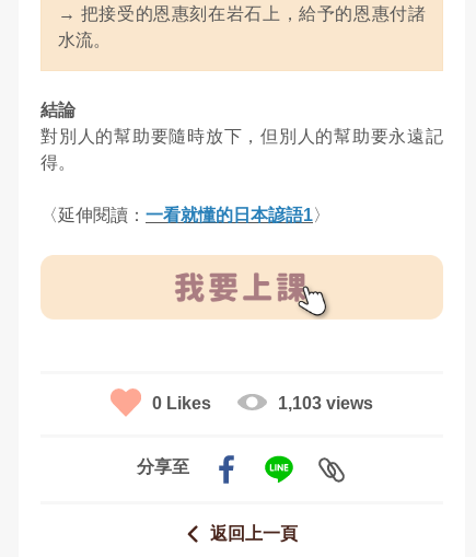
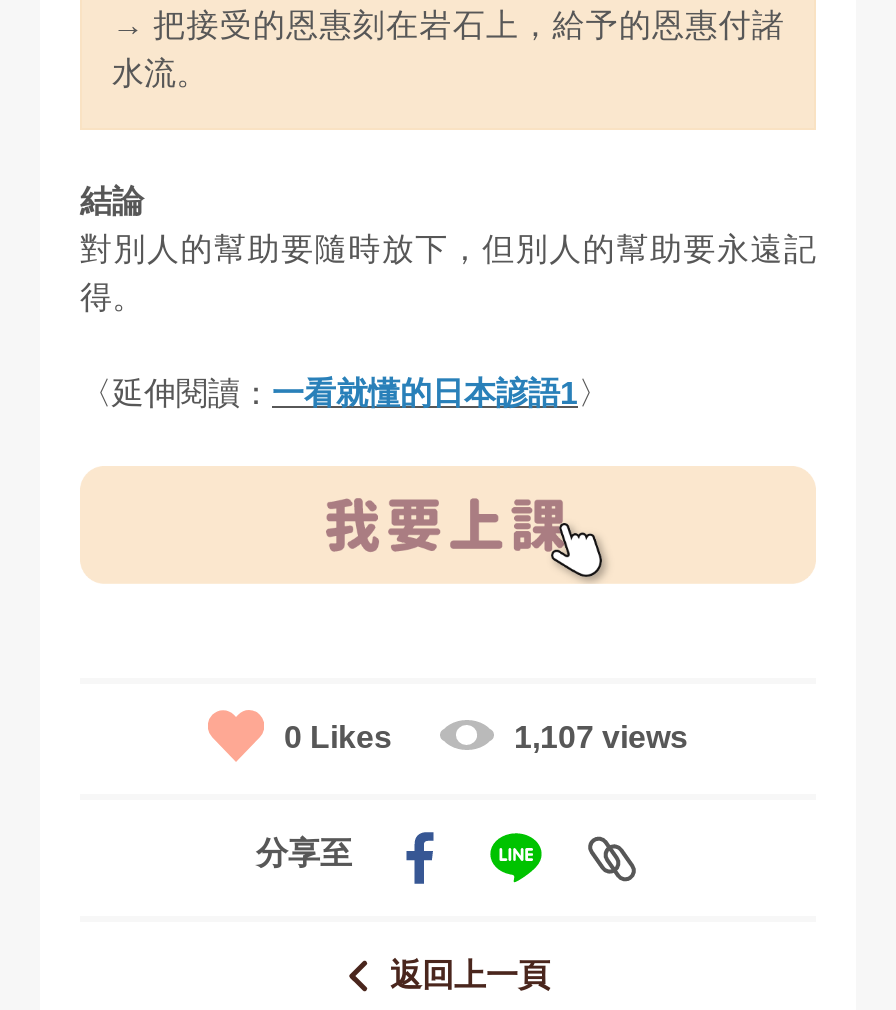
- 1,103 views
+ 1,107 views
